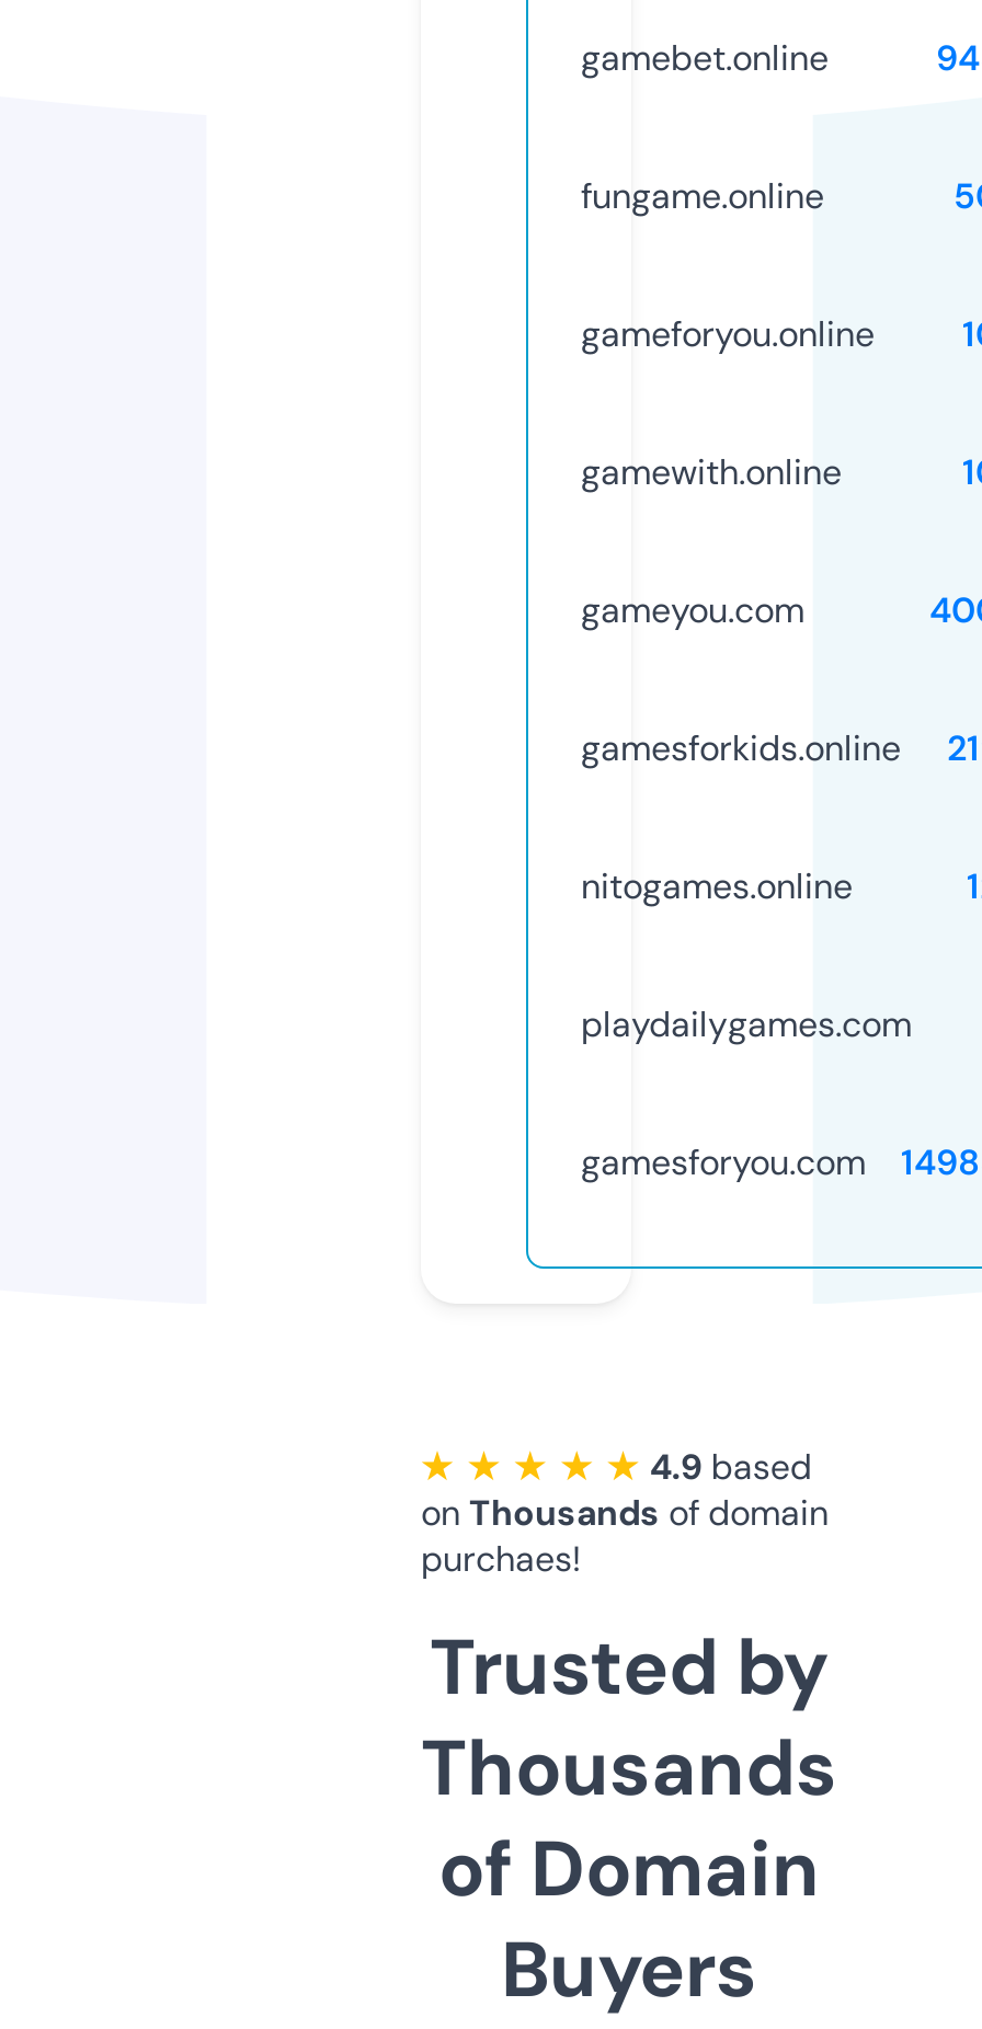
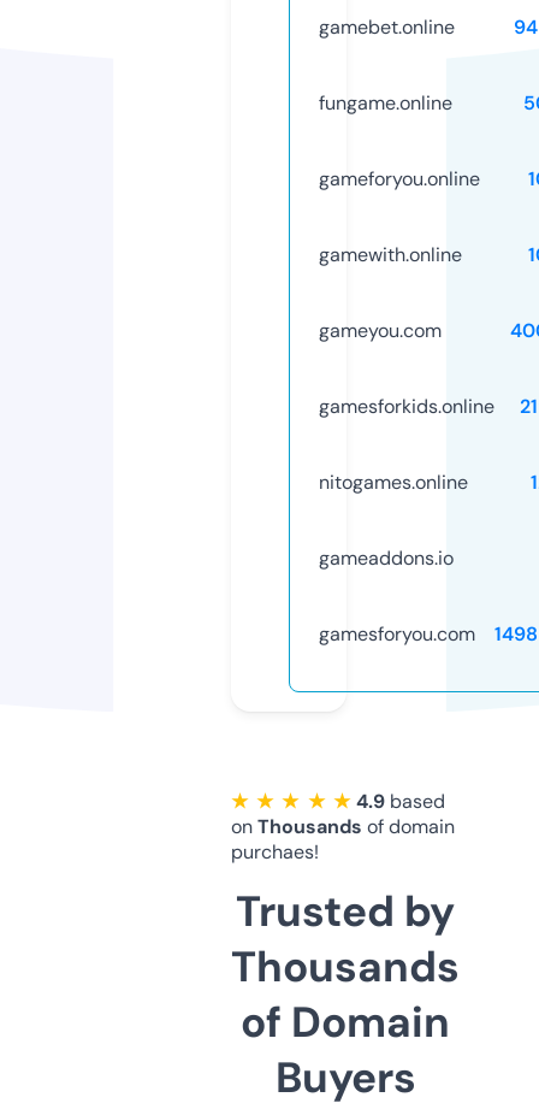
- playdailygames.com
+ gameaddons.io
